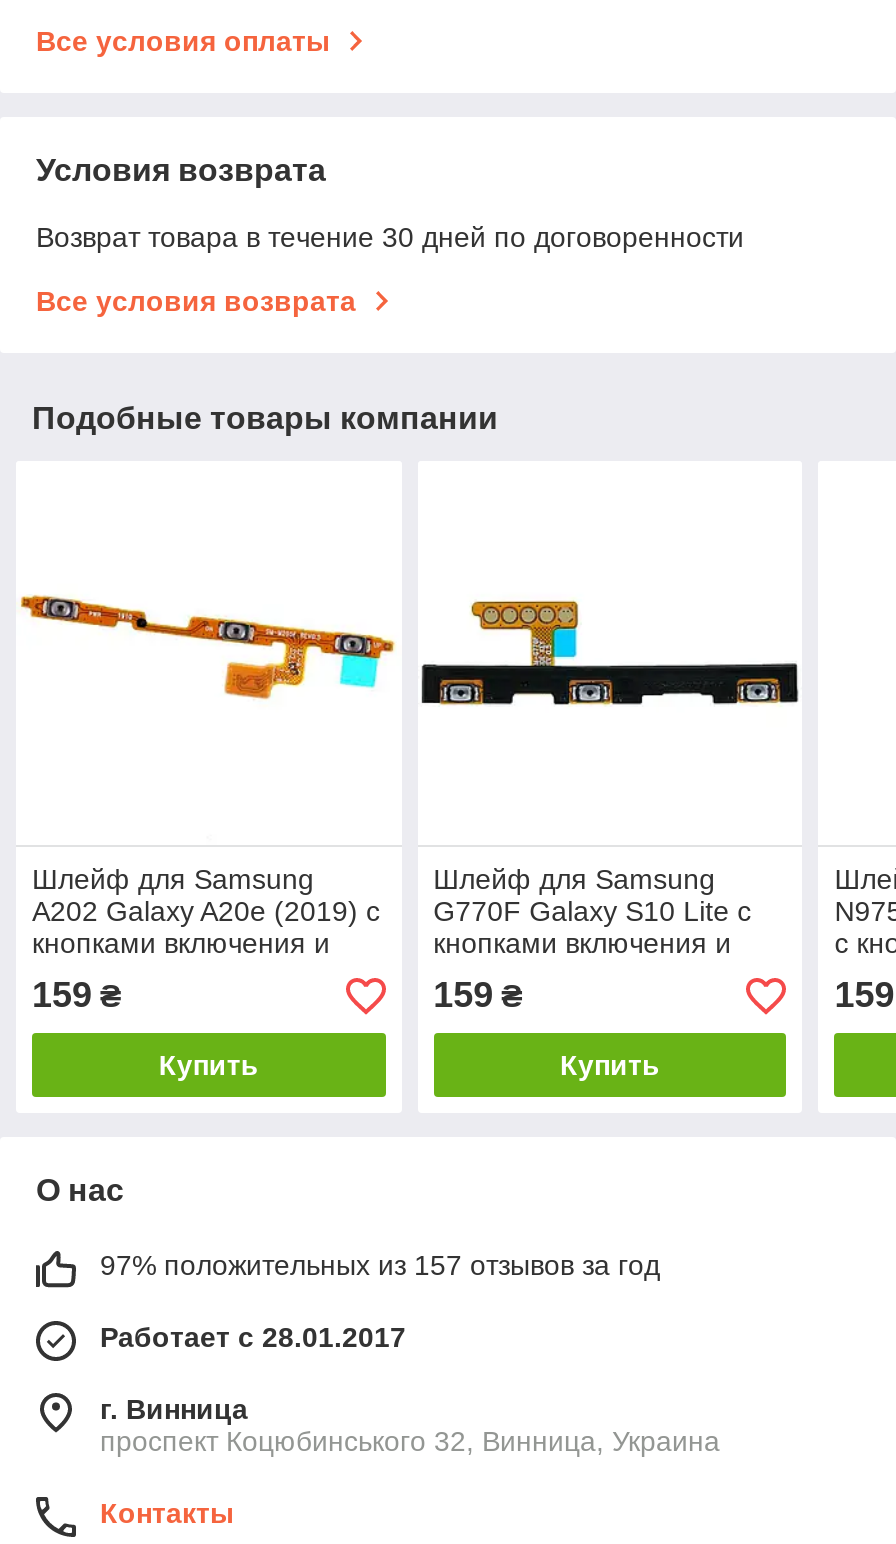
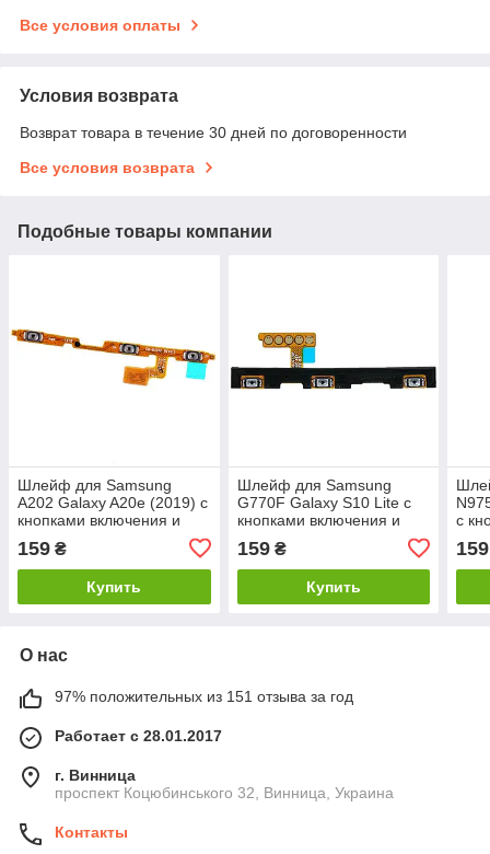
- 97% положительных из 157 отзывов за год
+ 97% положительных из 151 отзыва за год
